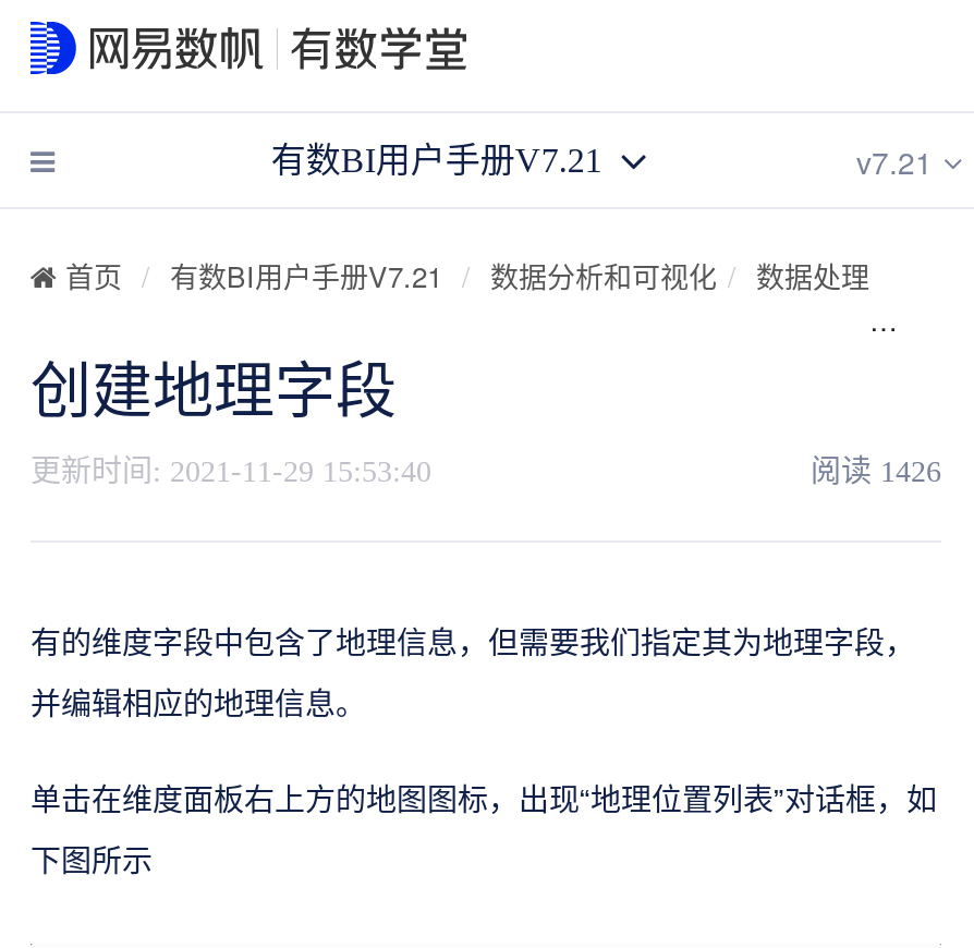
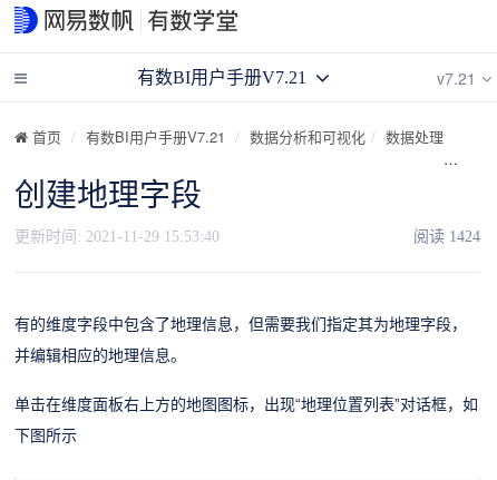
- 阅读1426
+ 阅读1424
